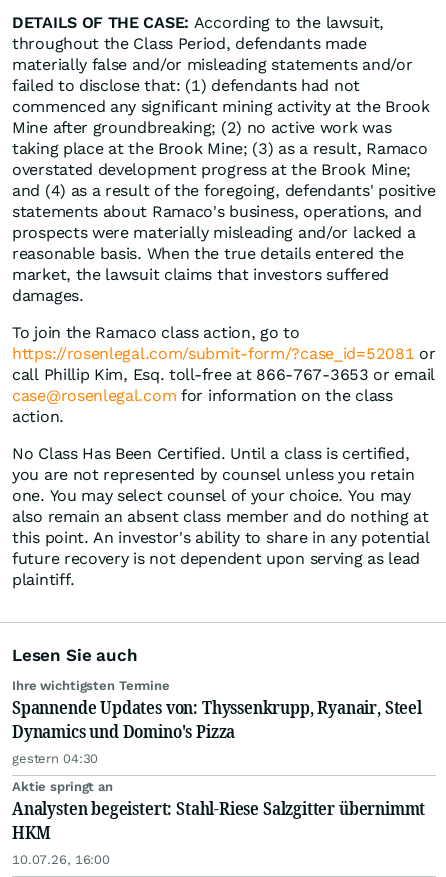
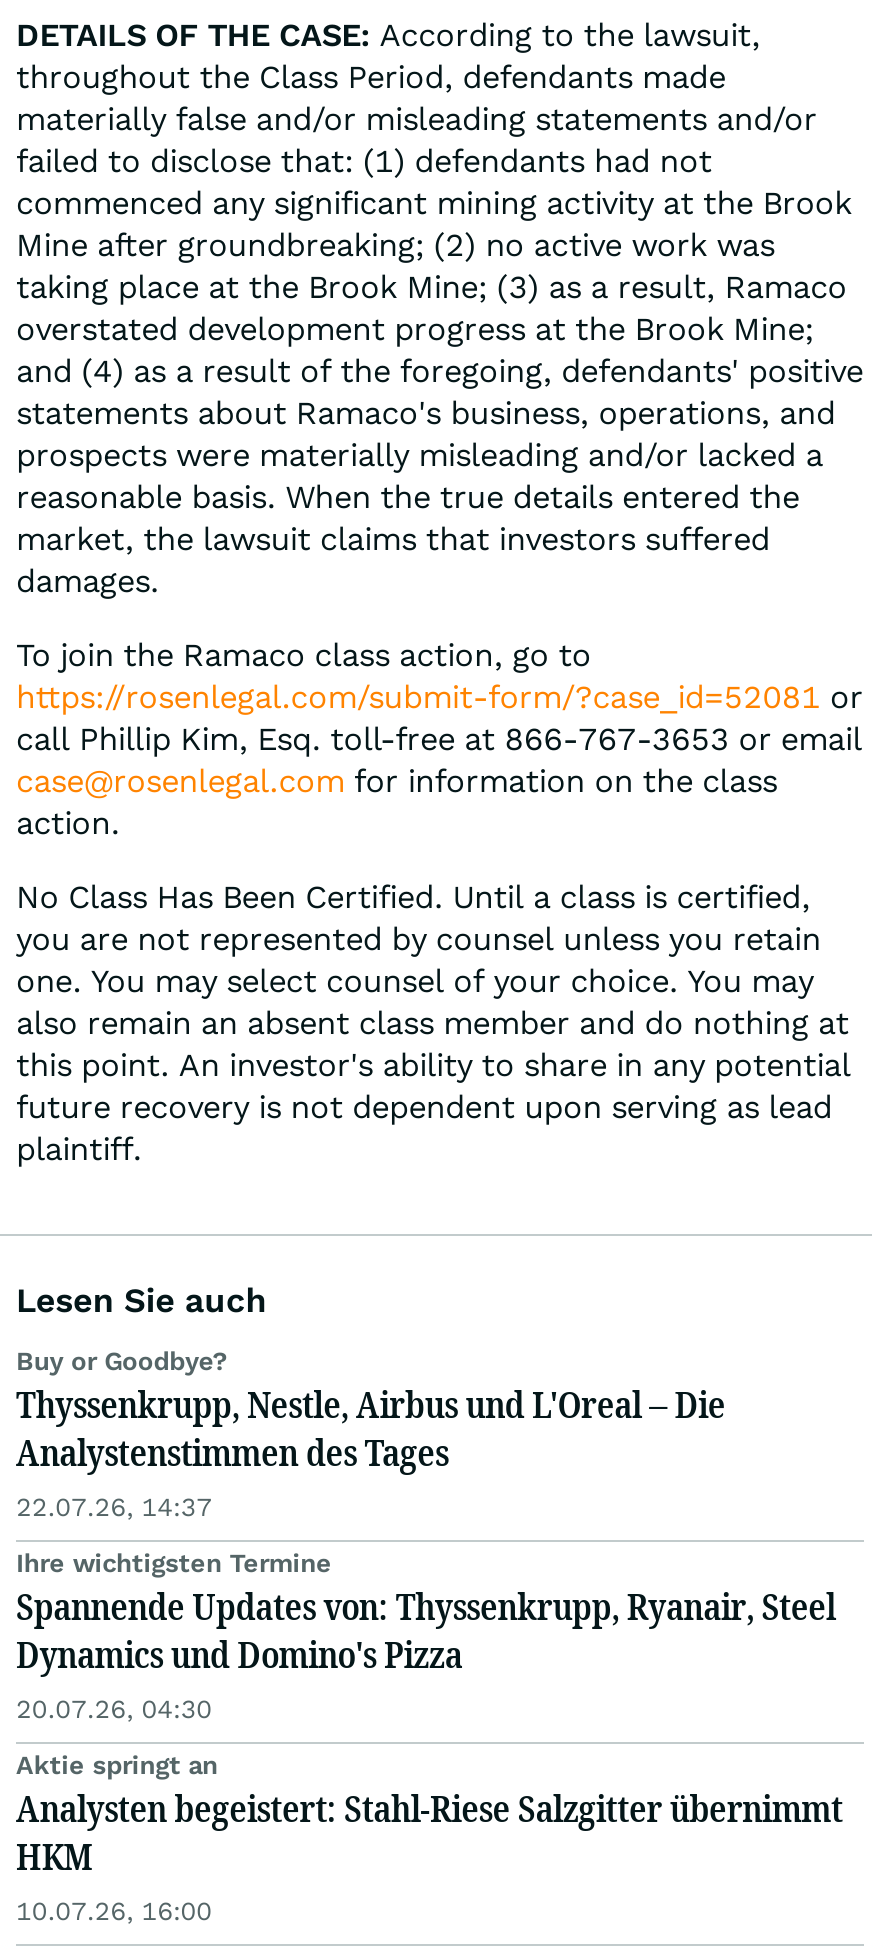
+ Buy or Goodbye?
+ Thyssenkrupp, Nestle, Airbus und L'Oreal – Die
+ Analystenstimmen des Tages
+ 22.07.26, 14:37

- gestern 04:30
+ 20.07.26, 04:30
